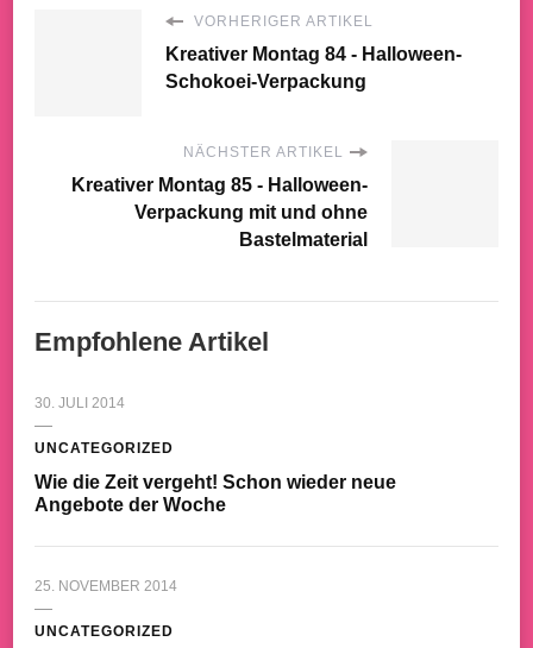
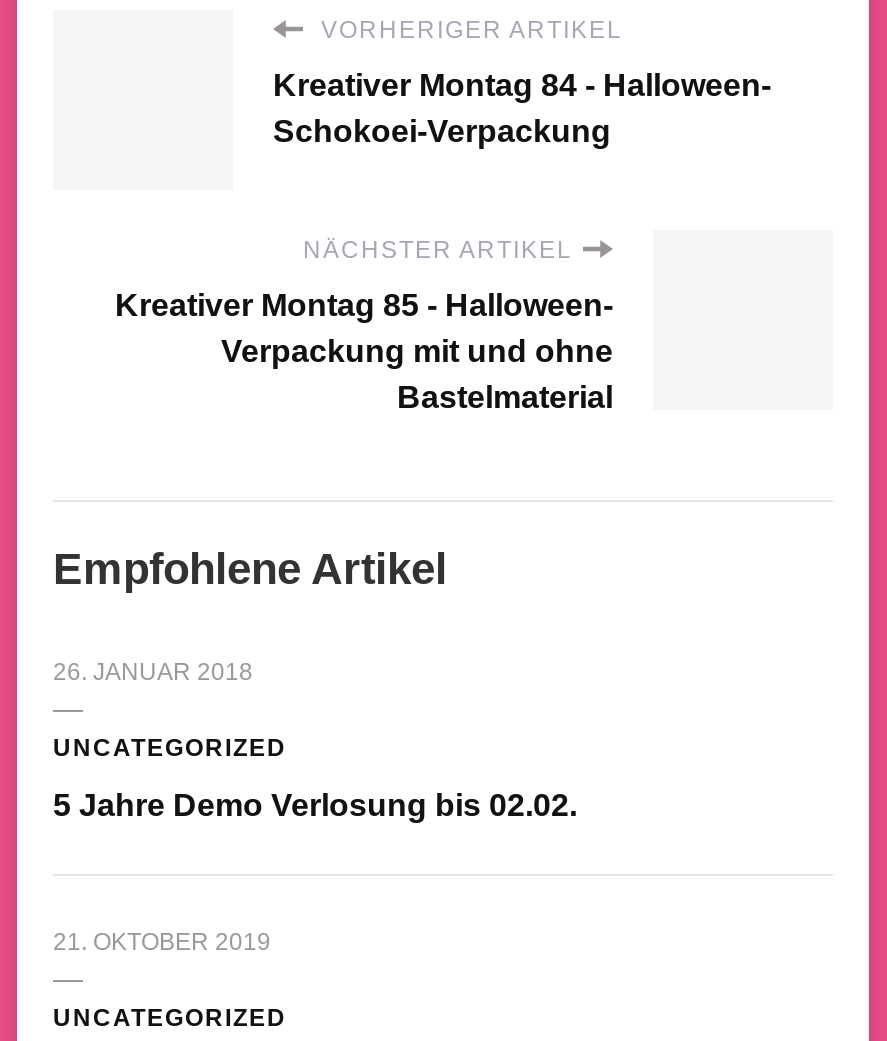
- 30. JULI 2014
+ 26. JANUAR 2018

- Wie die Zeit vergeht! Schon wieder neue
- Angebote der Woche
+ 5 Jahre Demo Verlosung bis 02.02.

- 25. NOVEMBER 2014
+ 21. OKTOBER 2019
